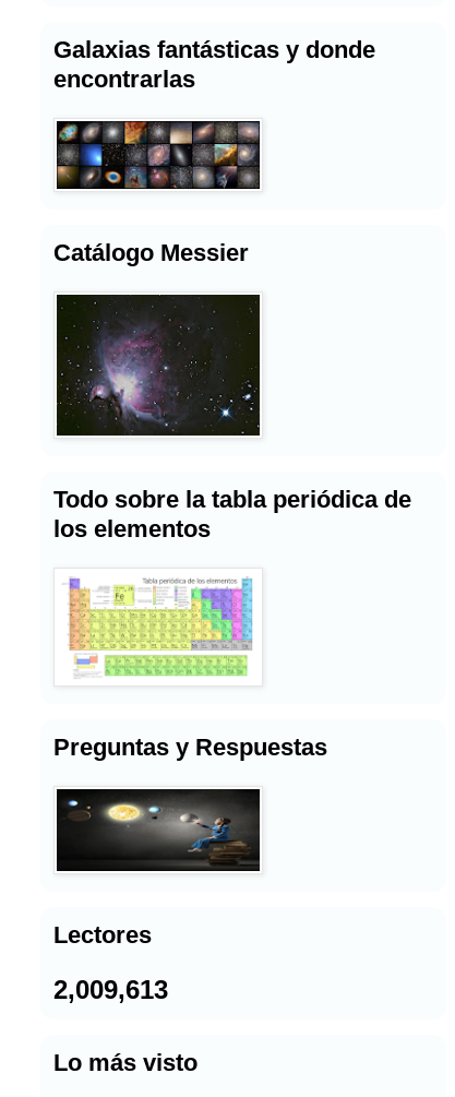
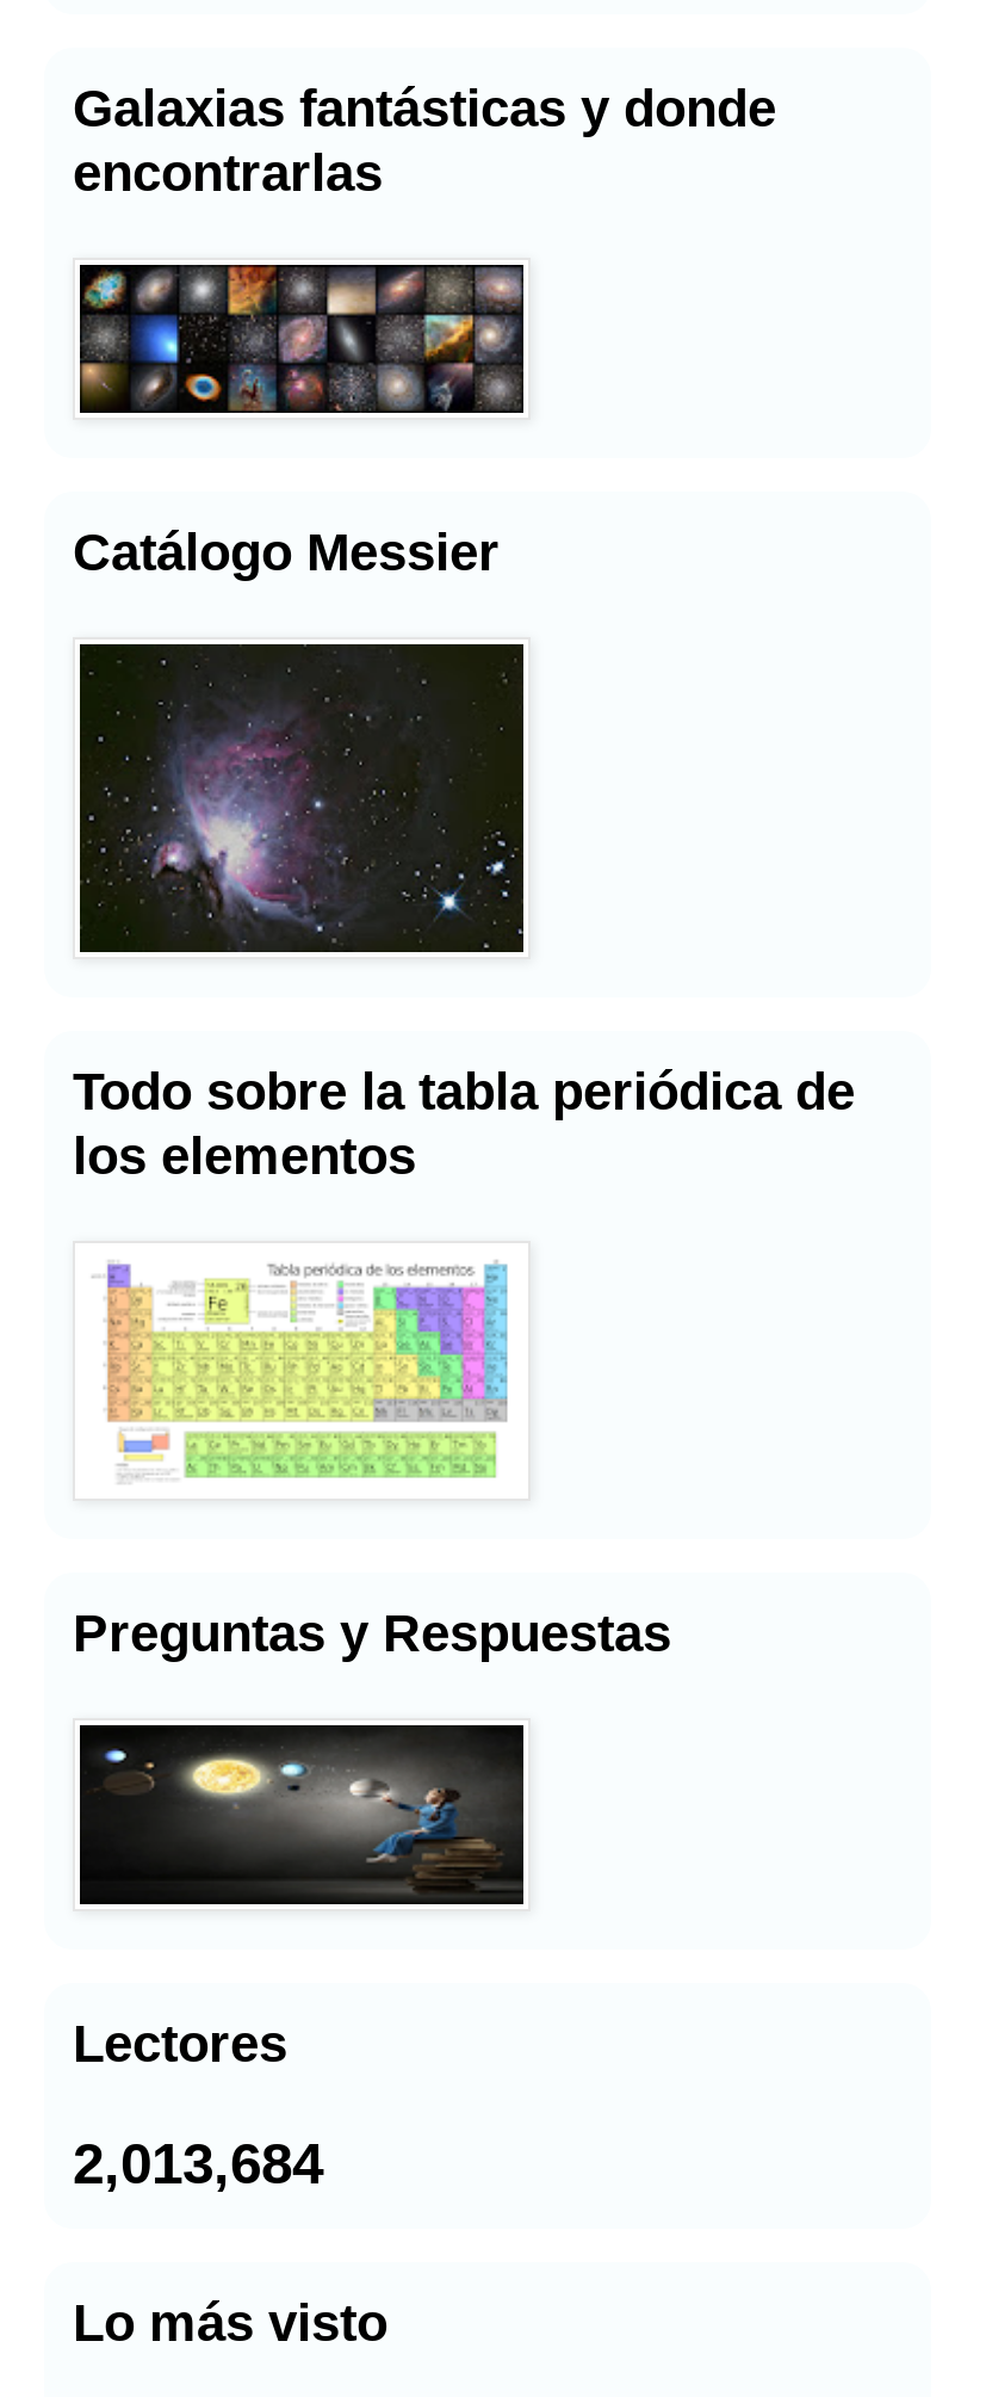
- 2,009,613
+ 2,013,684
